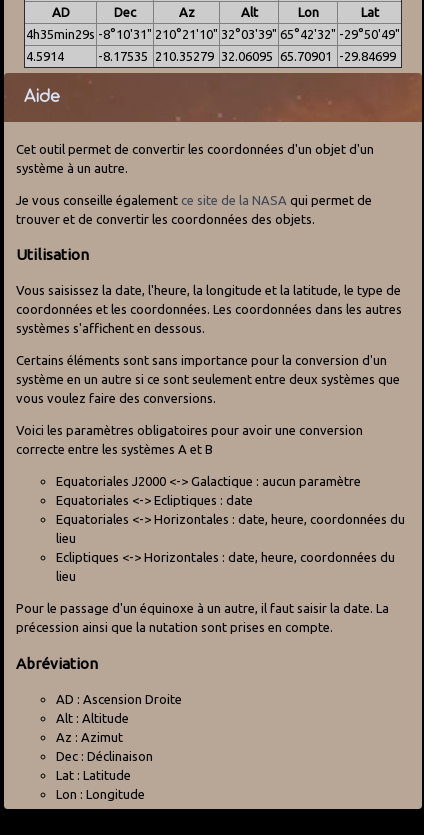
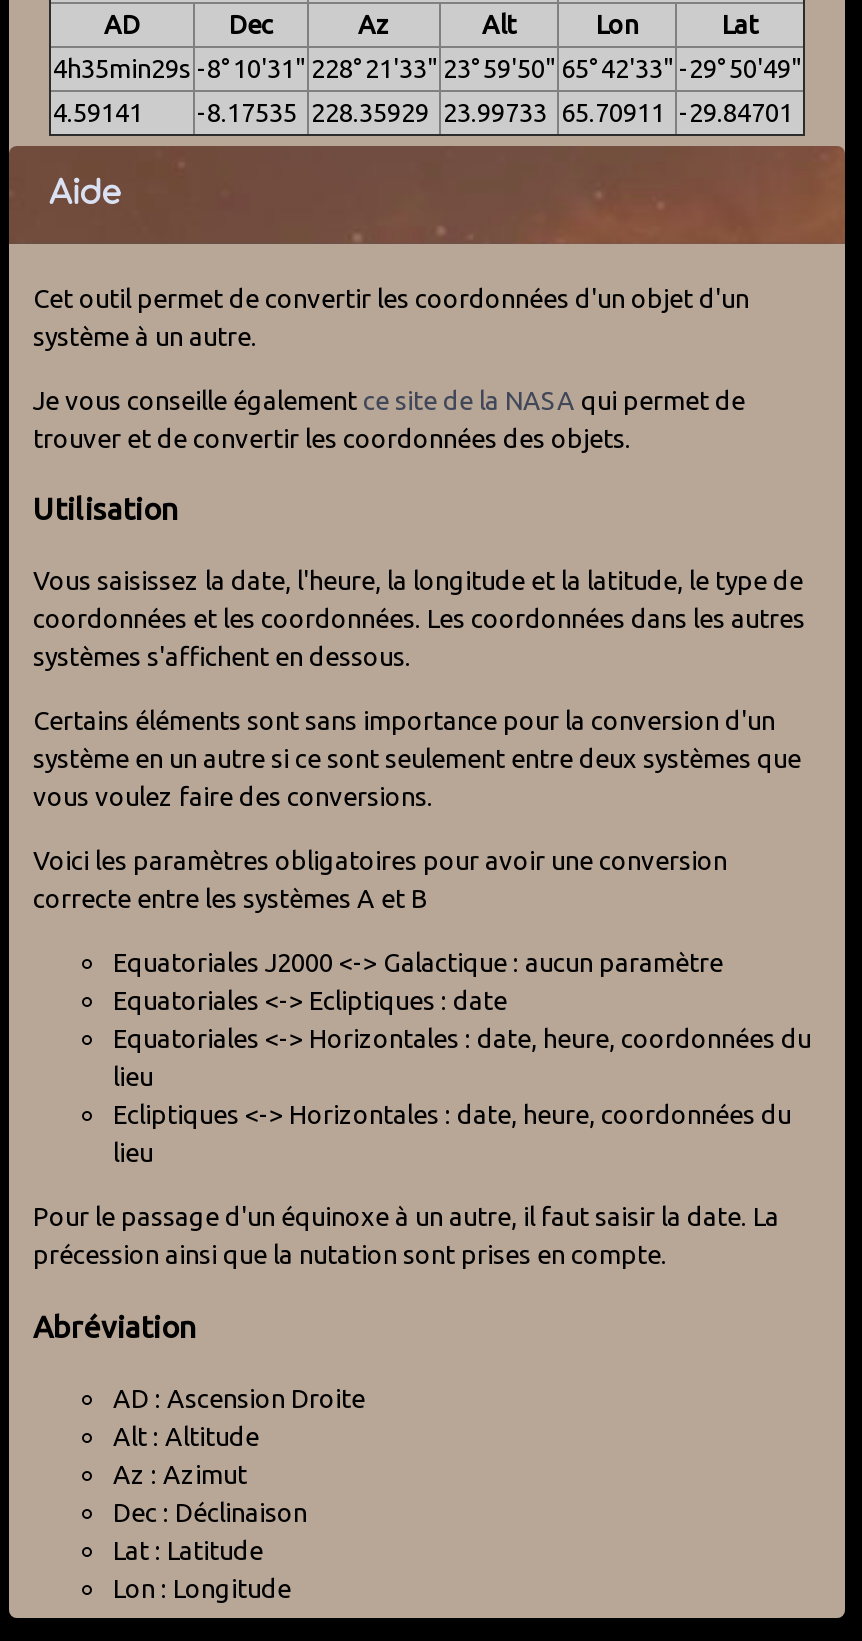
- 4h35min29s -8°10'31" 210°21'10" 32°03'39" 65°42'32" -29°50'49"
+ 4h35min29s -8°10'31" 228°21'33" 23°59'50" 65°42'33" -29°50'49"

- 4.5914
+ 4.59141

- -8.17535 210.35279 32.06095 65.70901 -29.84699
+ -8.17535 228.35929 23.99733 65.70911 -29.84701
